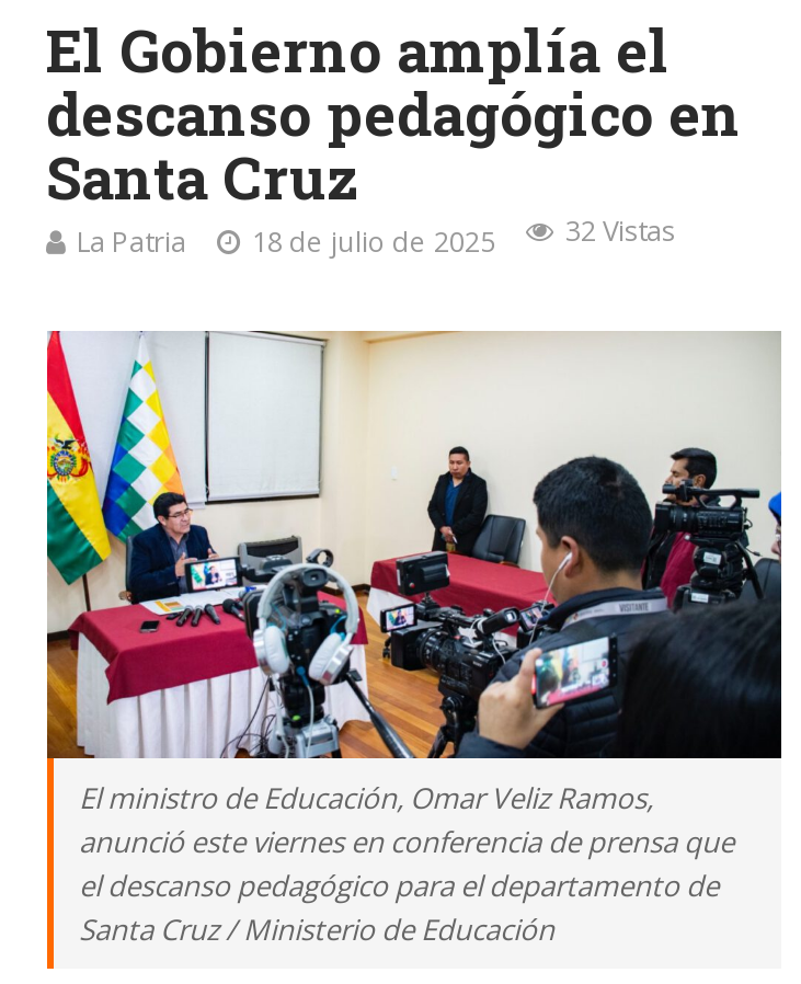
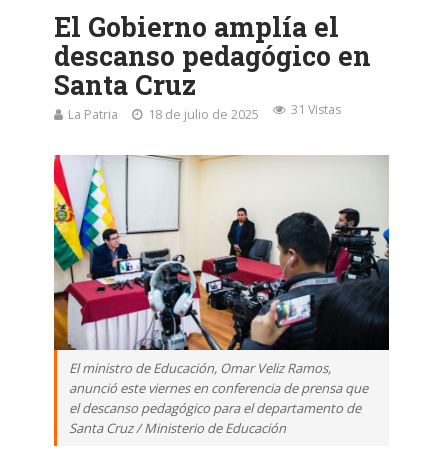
- La Patria 18 de julio de 2025 32 Vistas
+ La Patria 18 de julio de 2025 31 Vistas
